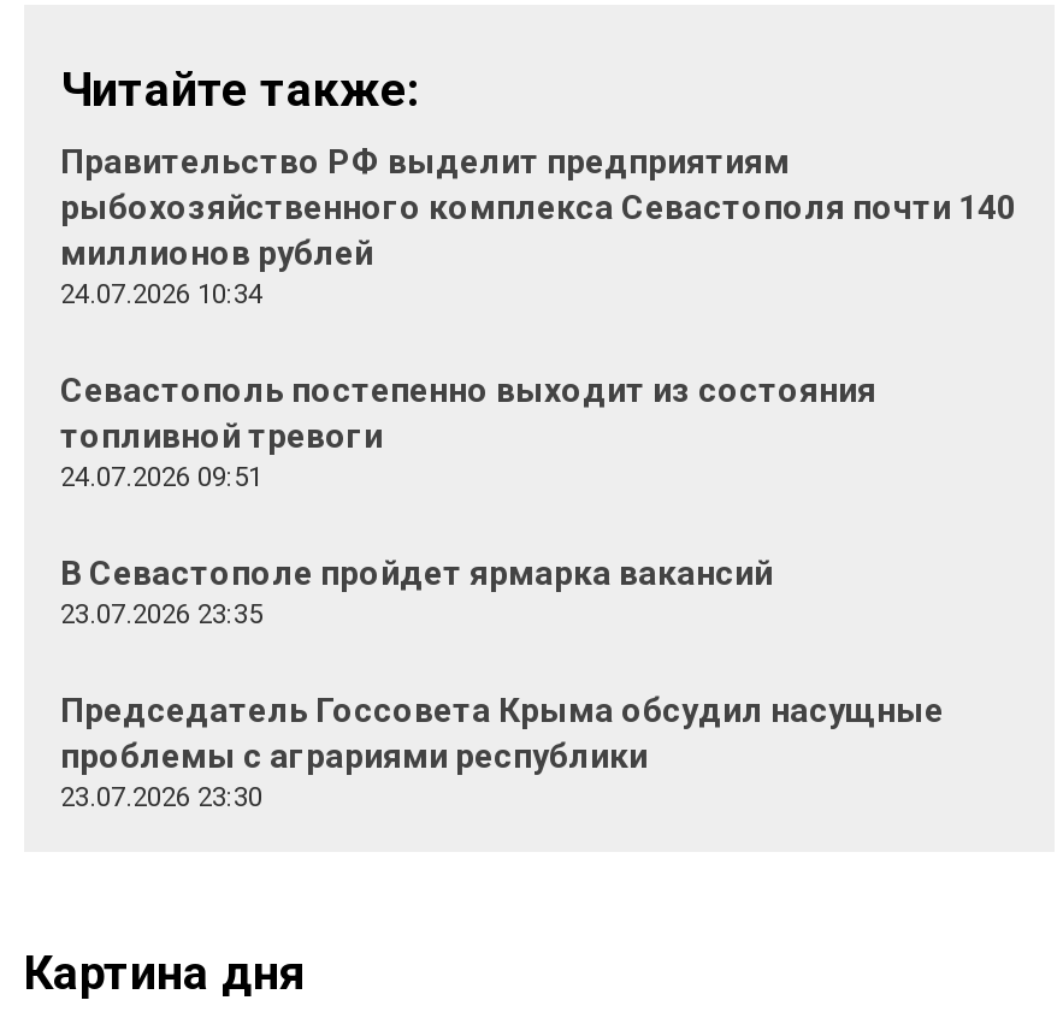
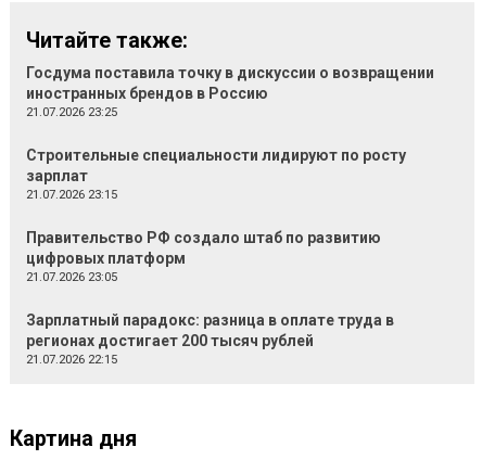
- Правительство РФ выделит предприятиям
- рыбохозяйственного комплекса Севастополя почти 140
- миллионов рублей
- 24.07.2026 10:34
+ Госдума поставила точку в дискуссии о возвращении
+ иностранных брендов в Россию
+ 21.07.2026 23:25

- Севастополь постепенно выходит из состояния
- топливной тревоги
- 24.07.2026 09:51
+ Строительные специальности лидируют по росту
+ зарплат
+ 21.07.2026 23:15

- В Севастополе пройдет ярмарка вакансий
- 23.07.2026 23:35
+ Правительство РФ создало штаб по развитию
+ цифровых платформ
+ 21.07.2026 23:05

- Председатель Госсовета Крыма обсудил насущные
- проблемы с аграриями республики
- 23.07.2026 23:30
+ Зарплатный парадокс: разница в оплате труда в
+ регионах достигает 200 тысяч рублей
+ 21.07.2026 22:15
